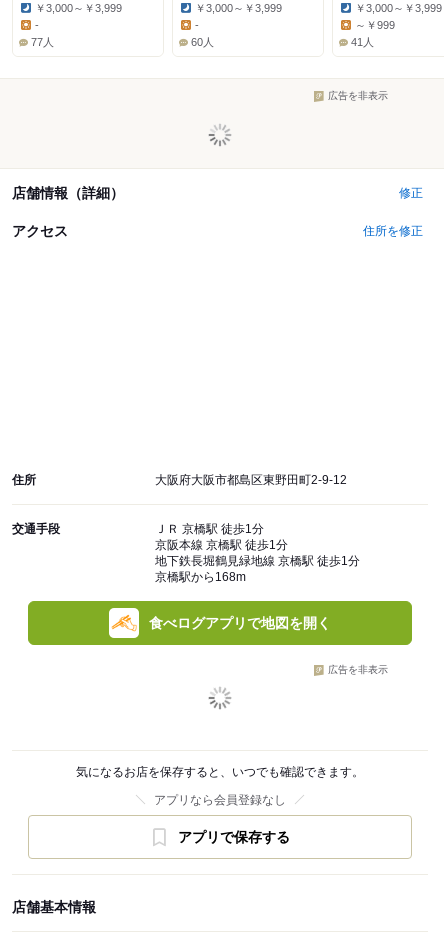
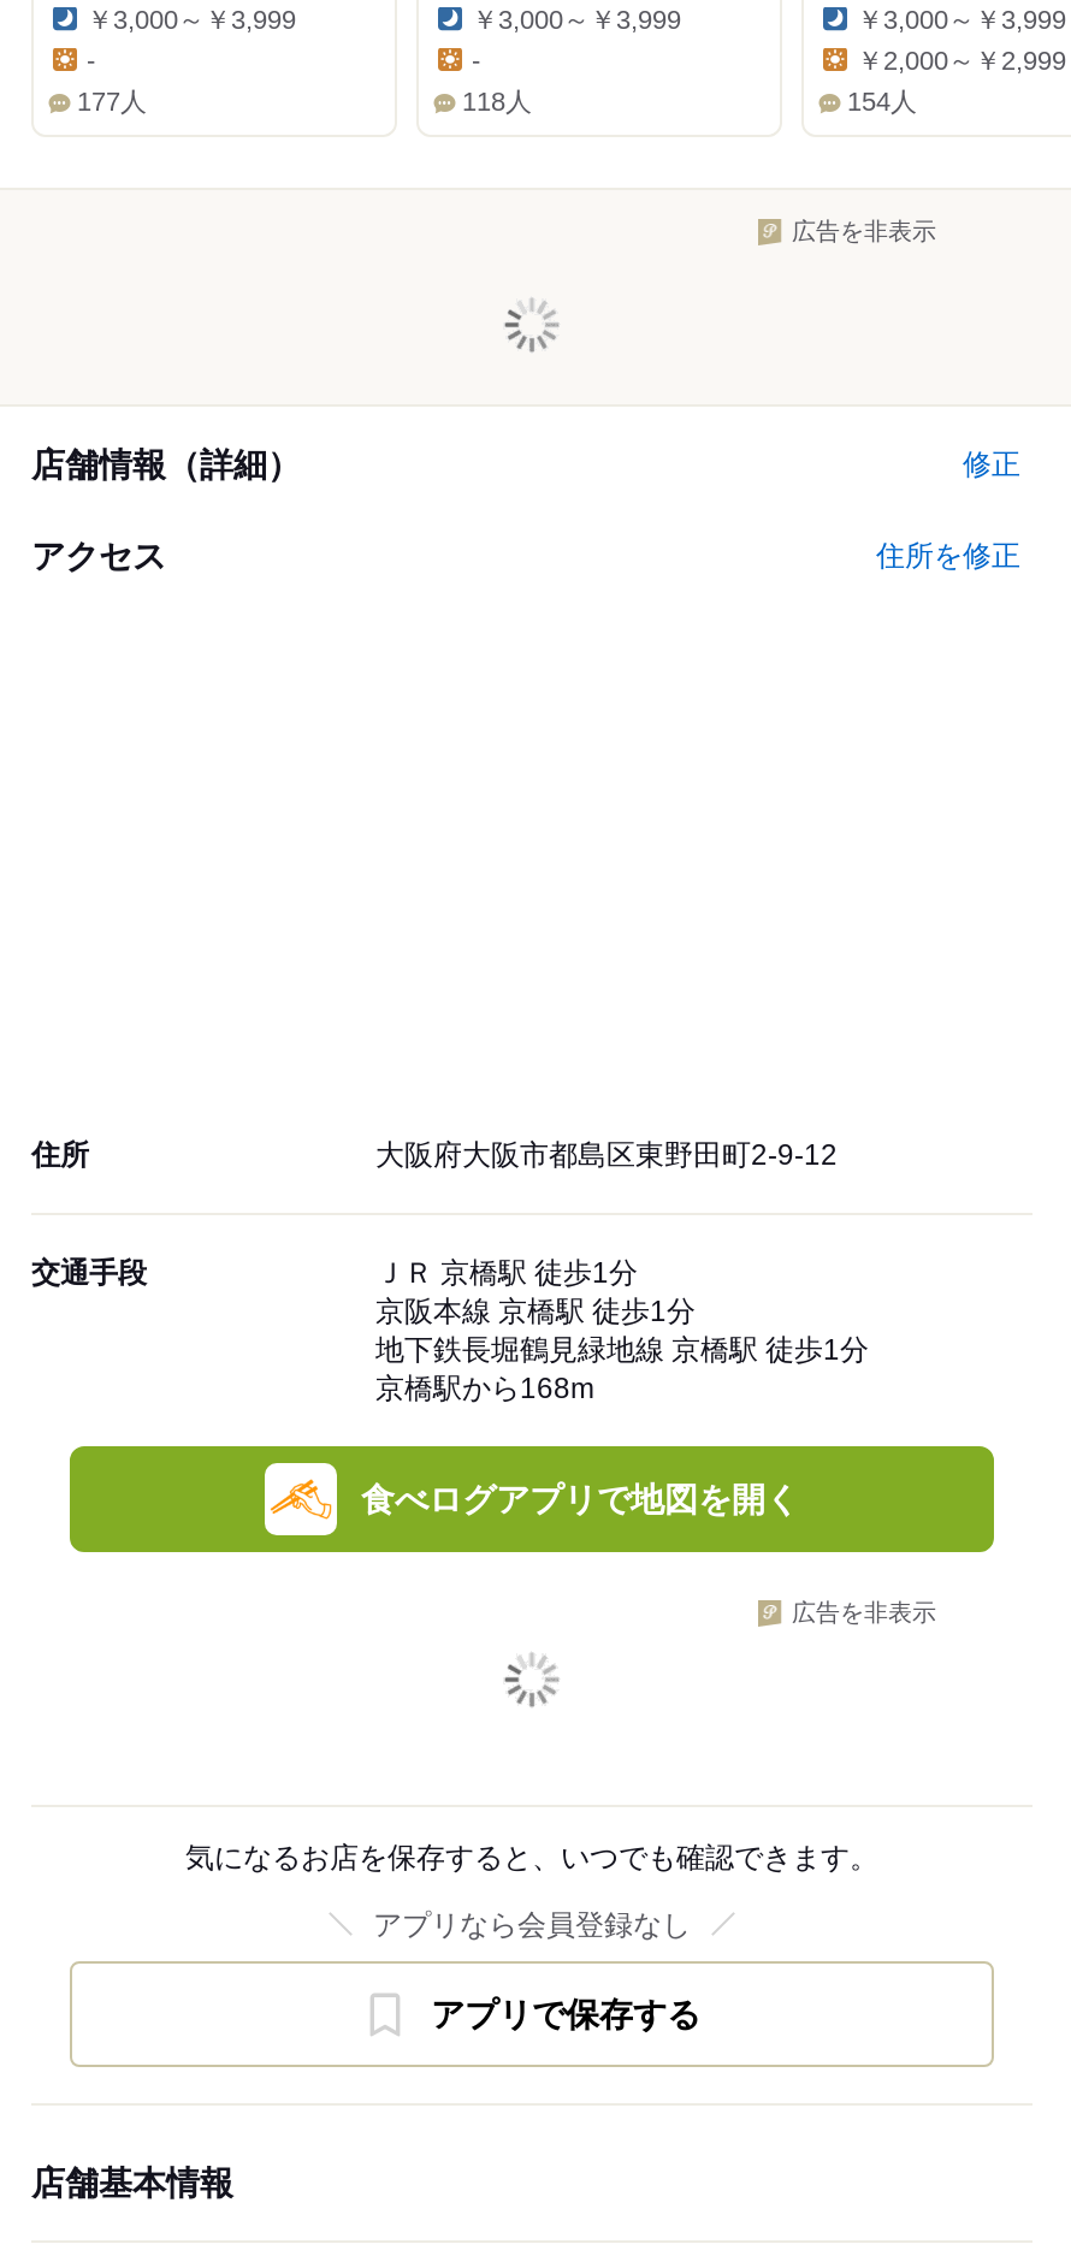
- ～￥999
- 41人
+ ￥2,000～￥2,999
+ 154人

- 77人
+ 177人

- 60人
+ 118人
